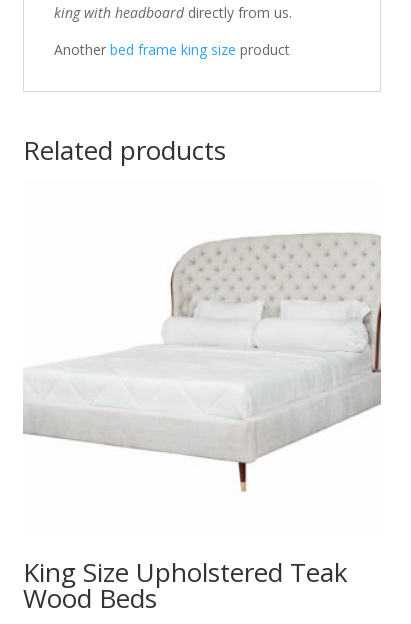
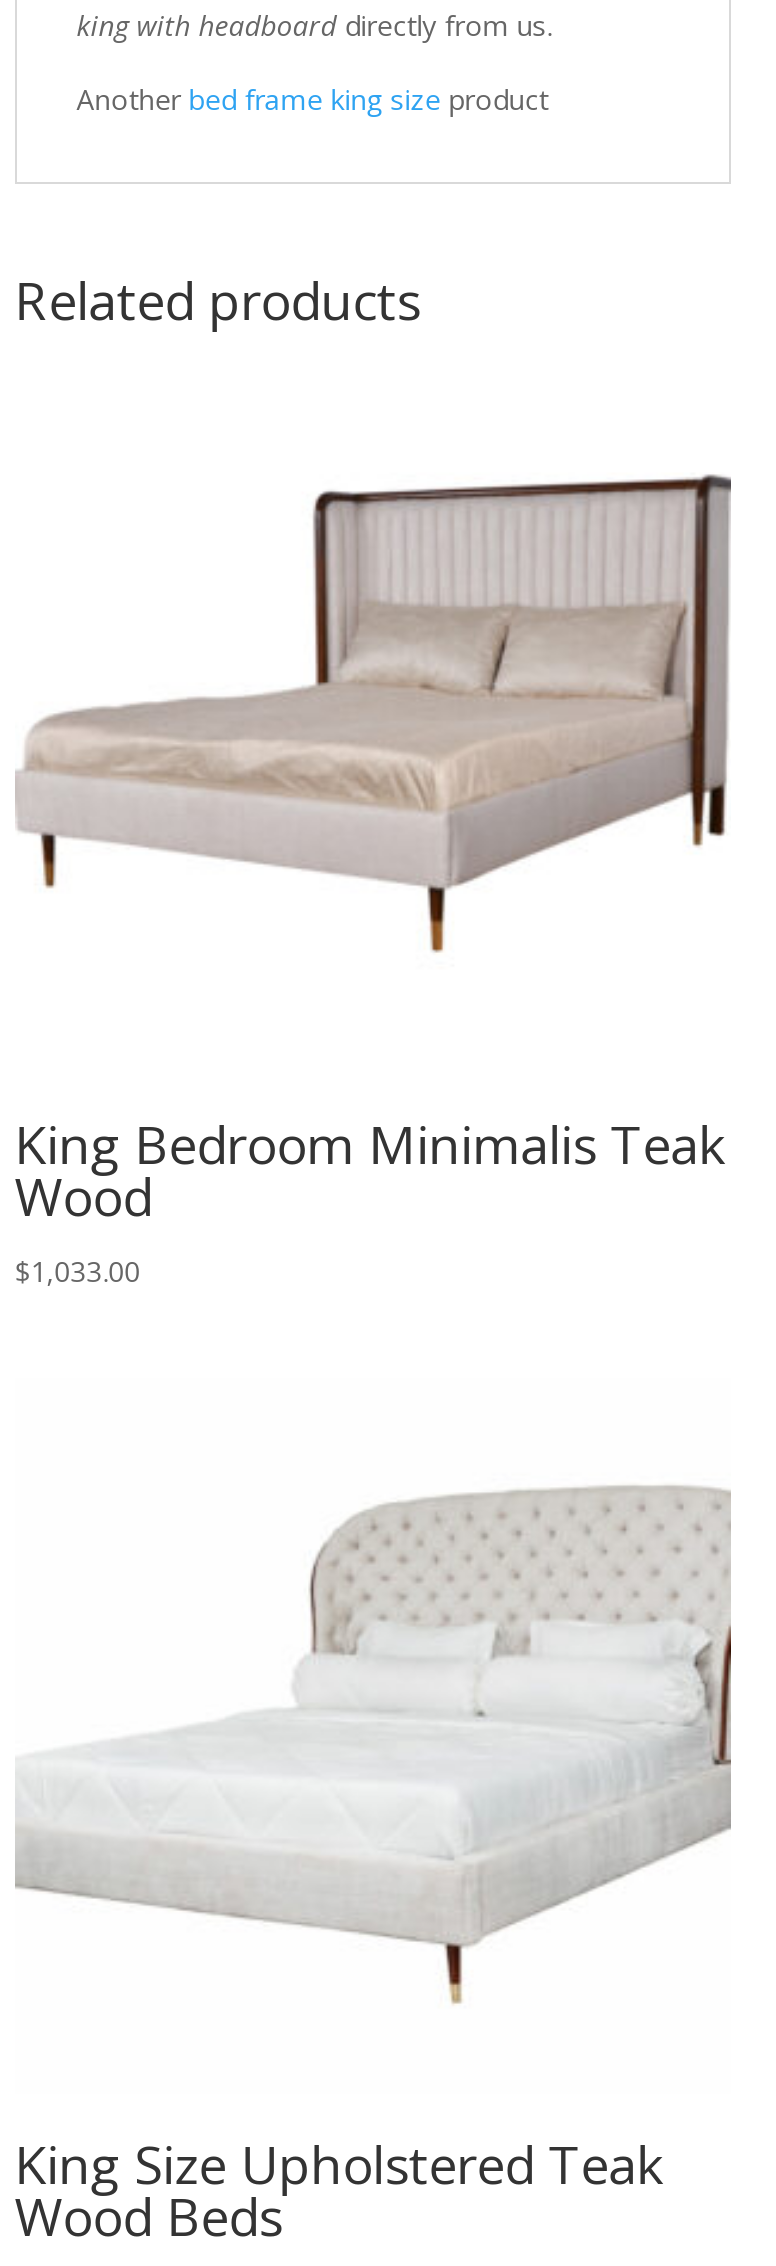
+ King Bedroom Minimalis Teak
+ Wood
+ $1,033.00

+ [image]
